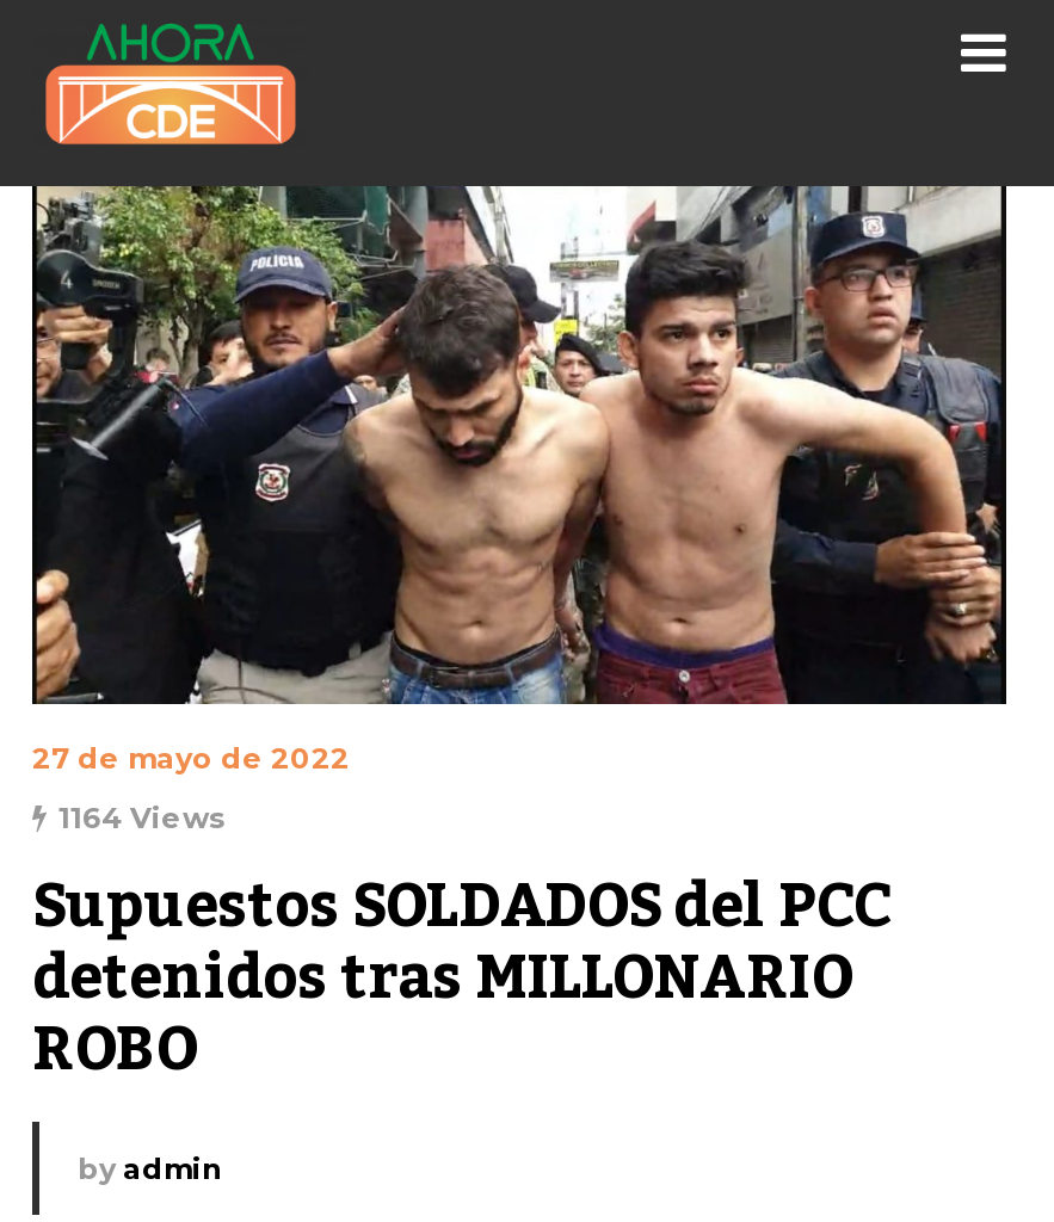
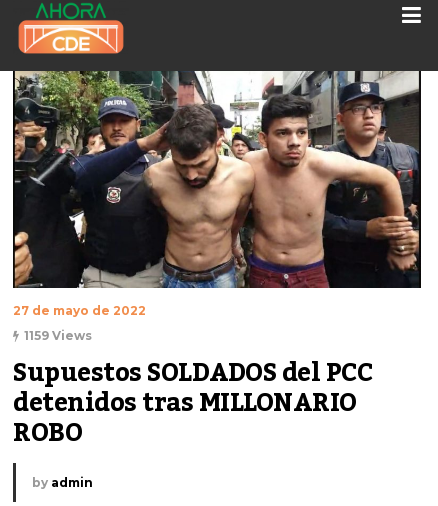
- 1164 Views
+ 1159 Views
